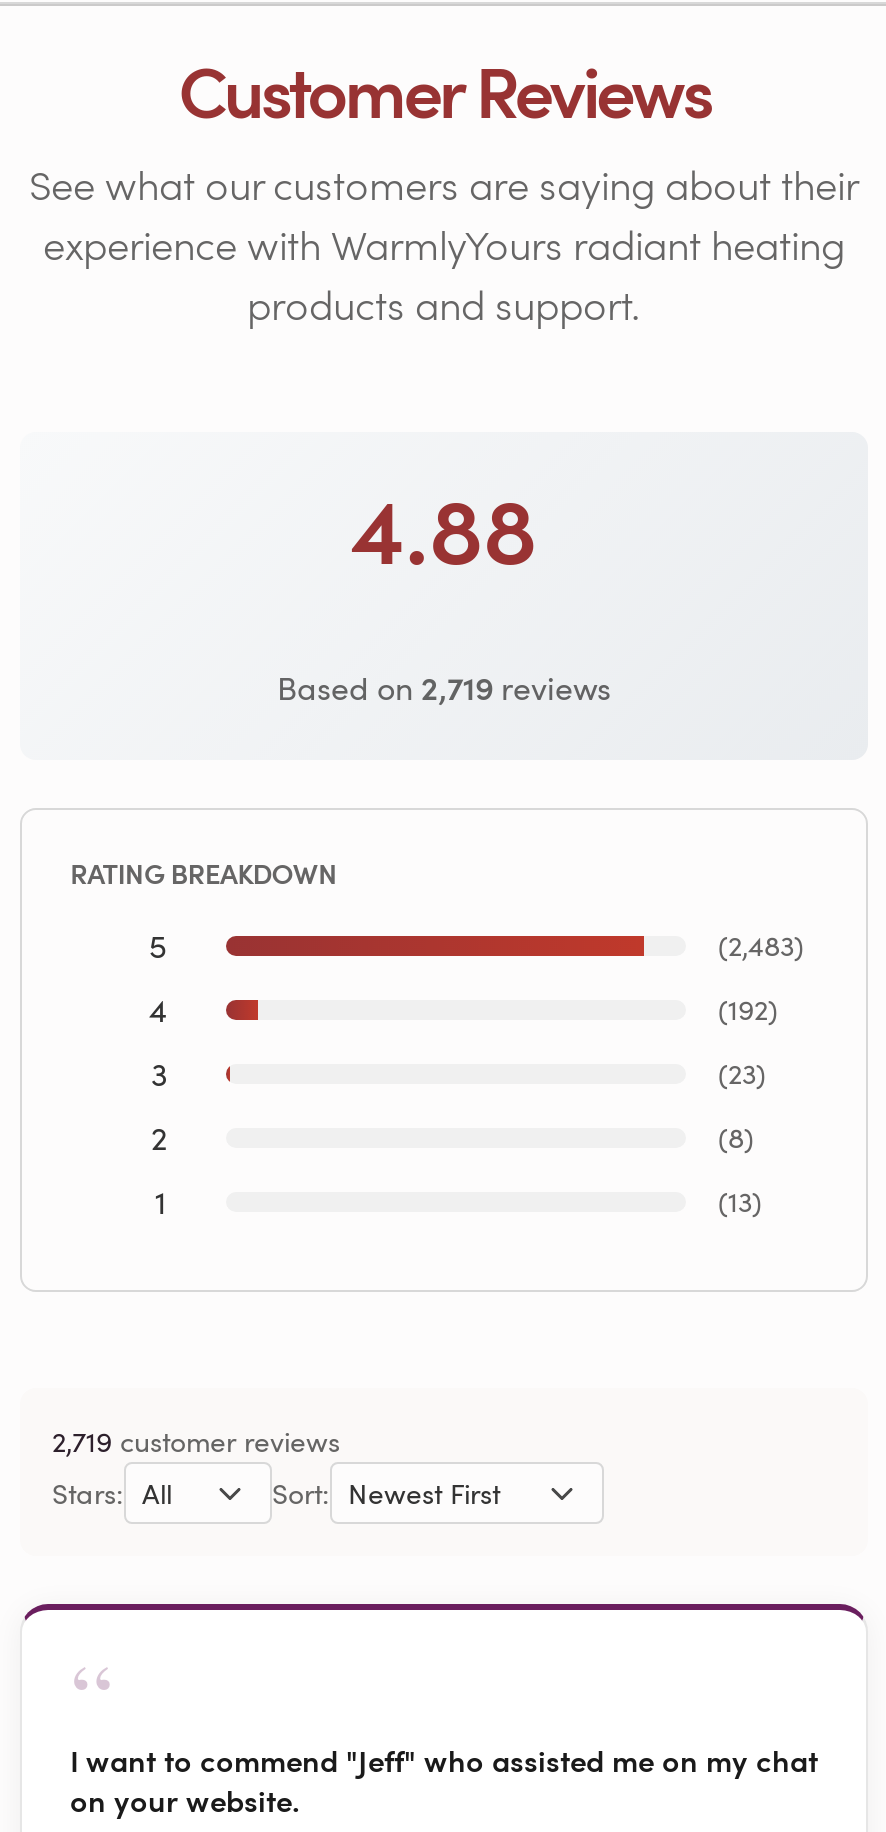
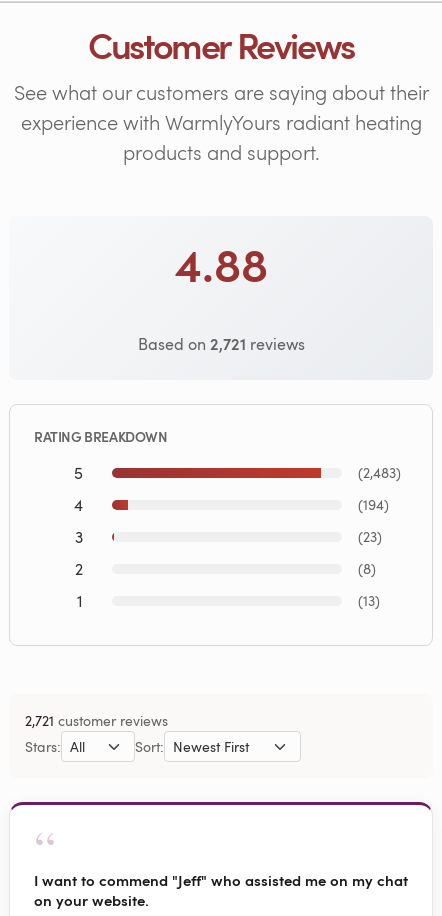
- Based on 2,719 reviews
+ Based on 2,721 reviews

- (192)
+ (194)

- 2,719 customer reviews
+ 2,721 customer reviews
